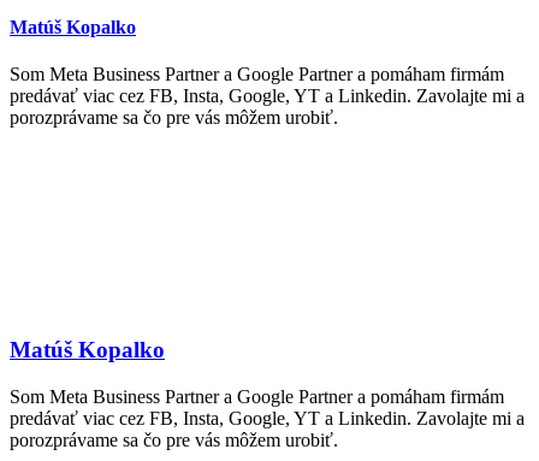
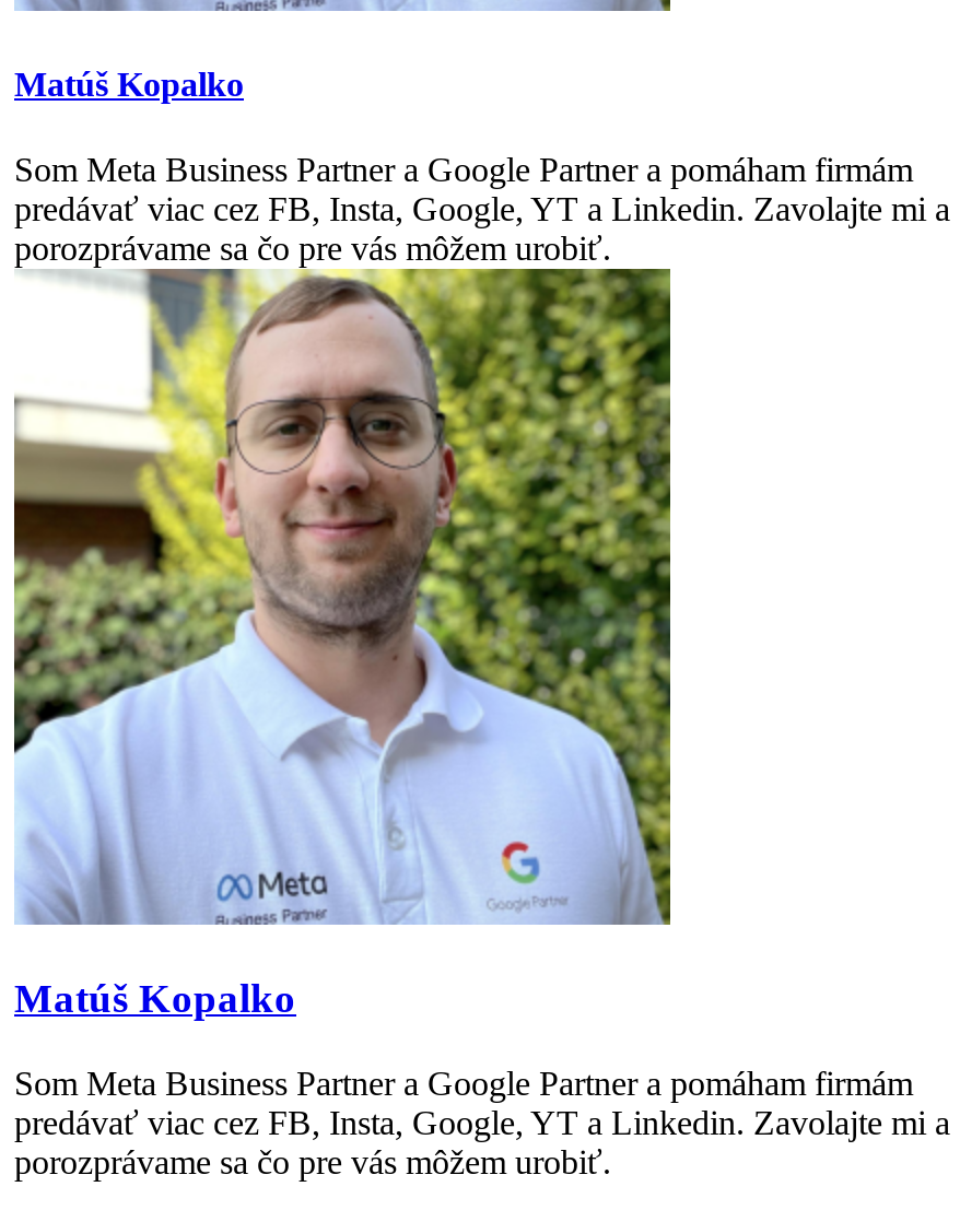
+ [image]
